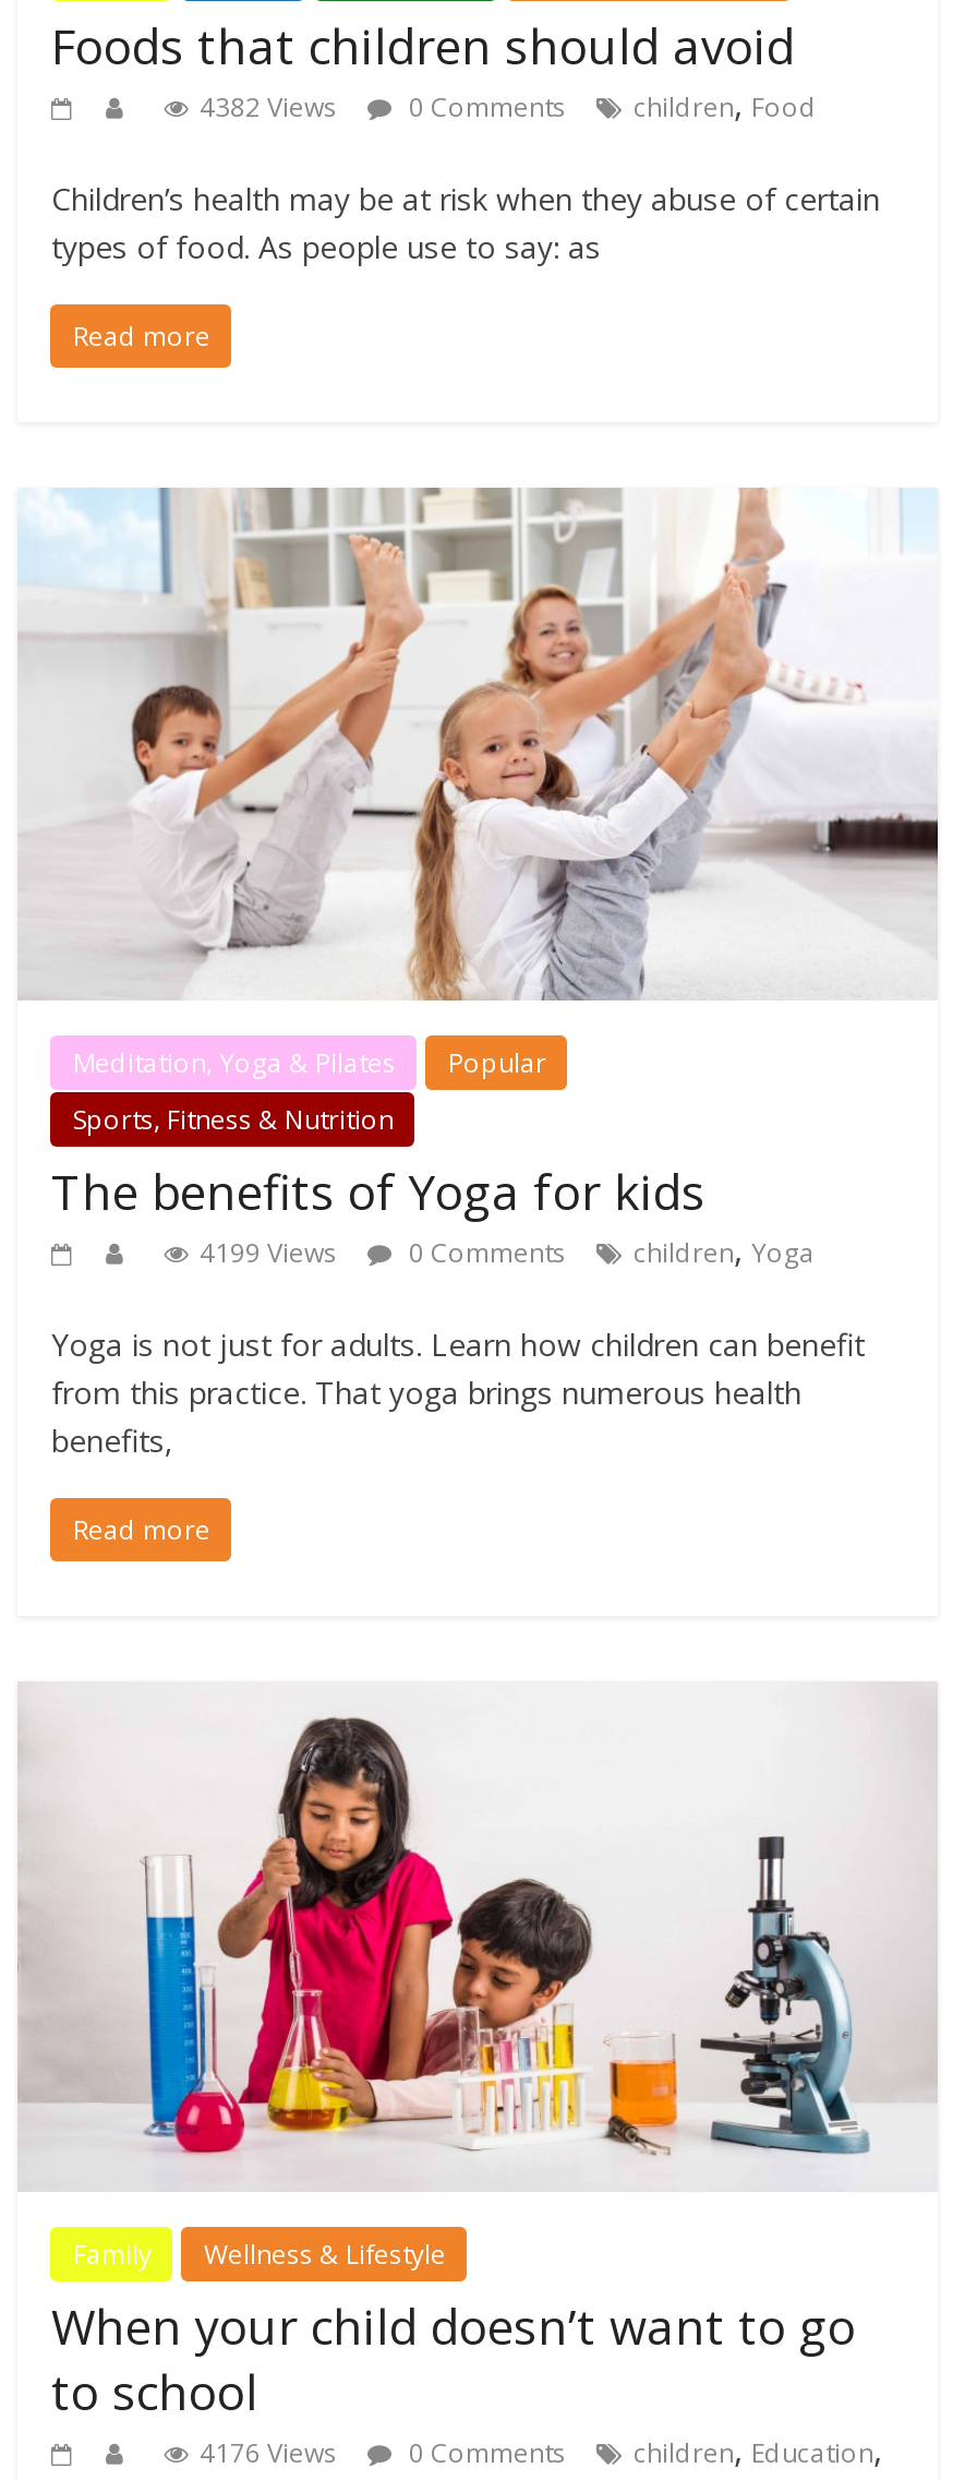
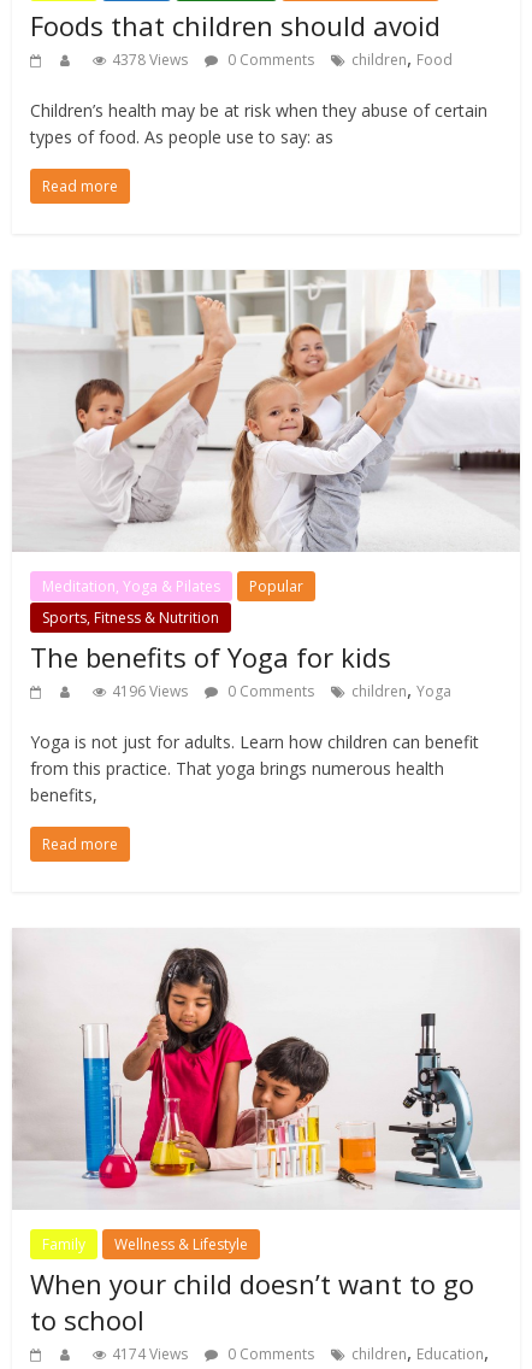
- 4382 Views 0 Comments children, Food
+ 4378 Views 0 Comments children, Food

- 4199 Views 0 Comments children, Yoga
+ 4196 Views 0 Comments children, Yoga

- 4176 Views 0 Comments children, Education,
+ 4174 Views 0 Comments children, Education,
